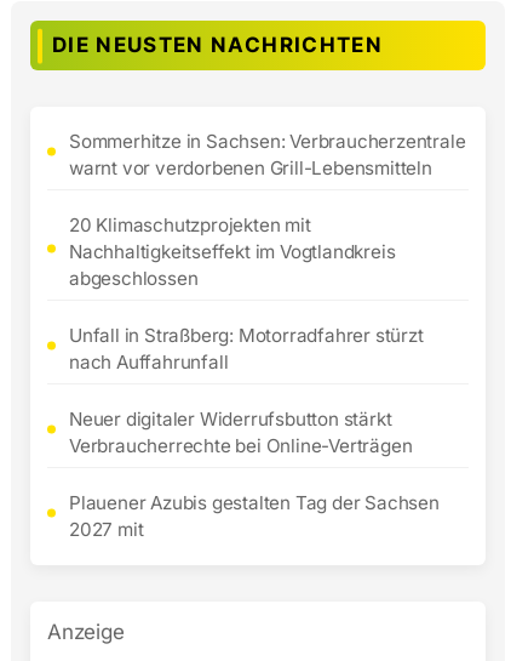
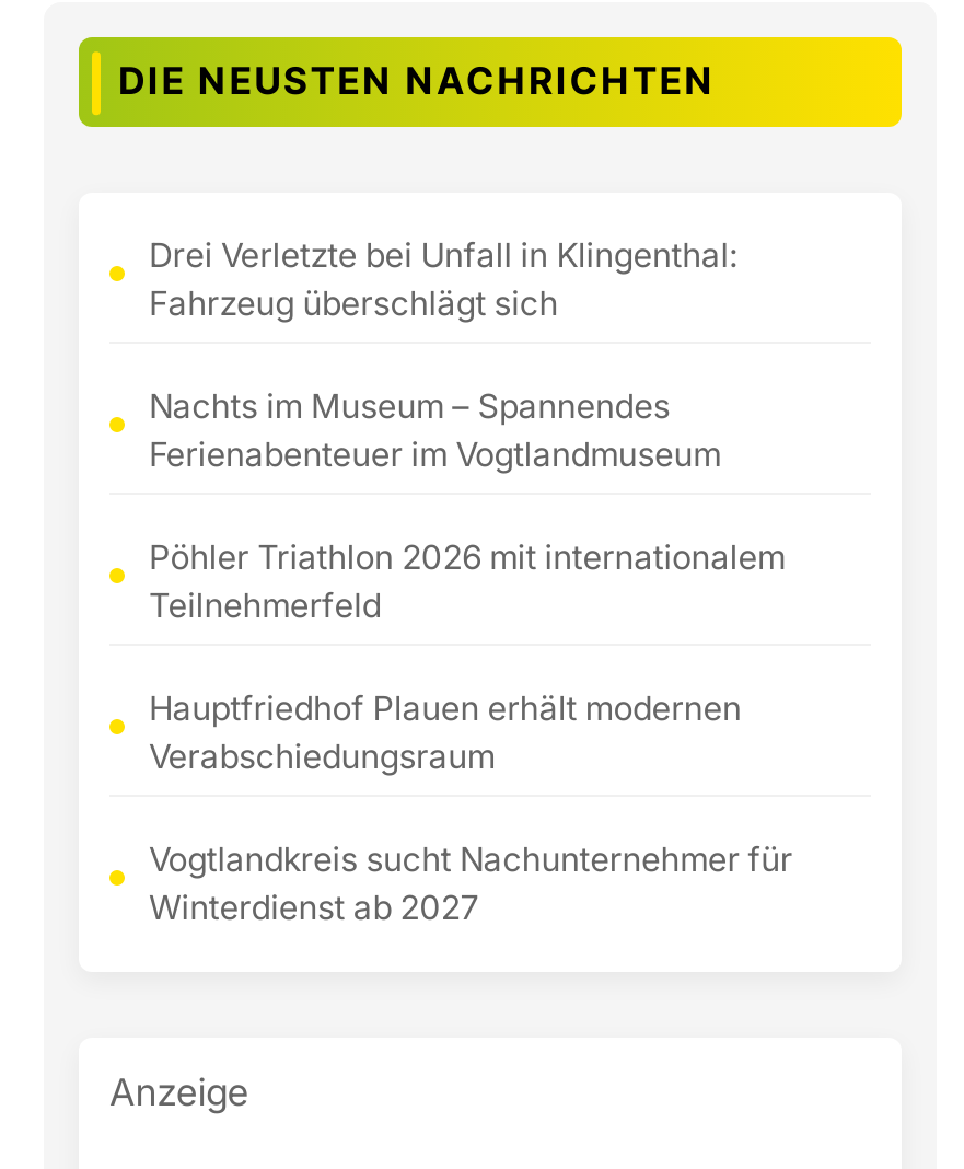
- Sommerhitze in Sachsen: Verbraucherzentrale
- warnt vor verdorbenen Grill-Lebensmitteln
+ Drei Verletzte bei Unfall in Klingenthal:
+ Fahrzeug überschlägt sich

- 20 Klimaschutzprojekten mit
- Nachhaltigkeitseffekt im Vogtlandkreis
- abgeschlossen
+ Nachts im Museum – Spannendes
+ Ferienabenteuer im Vogtlandmuseum

- Unfall in Straßberg: Motorradfahrer stürzt
- nach Auffahrunfall
+ Pöhler Triathlon 2026 mit internationalem
+ Teilnehmerfeld

- Neuer digitaler Widerrufsbutton stärkt
- Verbraucherrechte bei Online-Verträgen
+ Hauptfriedhof Plauen erhält modernen
+ Verabschiedungsraum

- Plauener Azubis gestalten Tag der Sachsen
- 2027 mit
+ Vogtlandkreis sucht Nachunternehmer für
+ Winterdienst ab 2027
